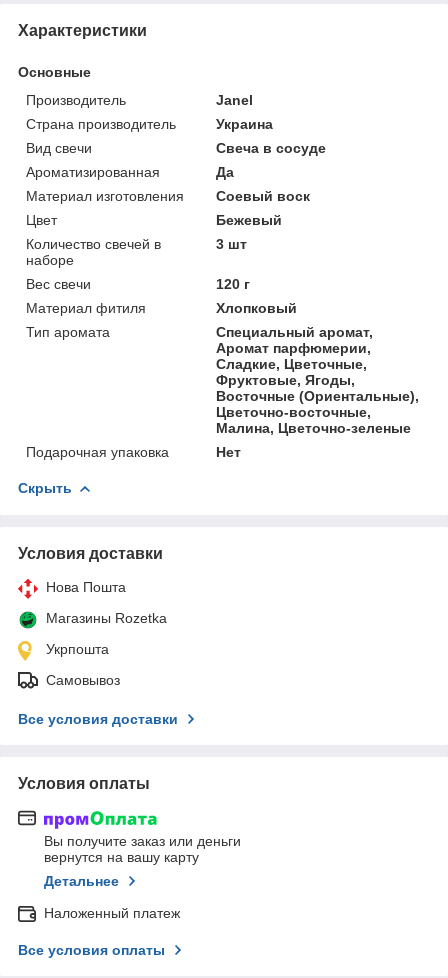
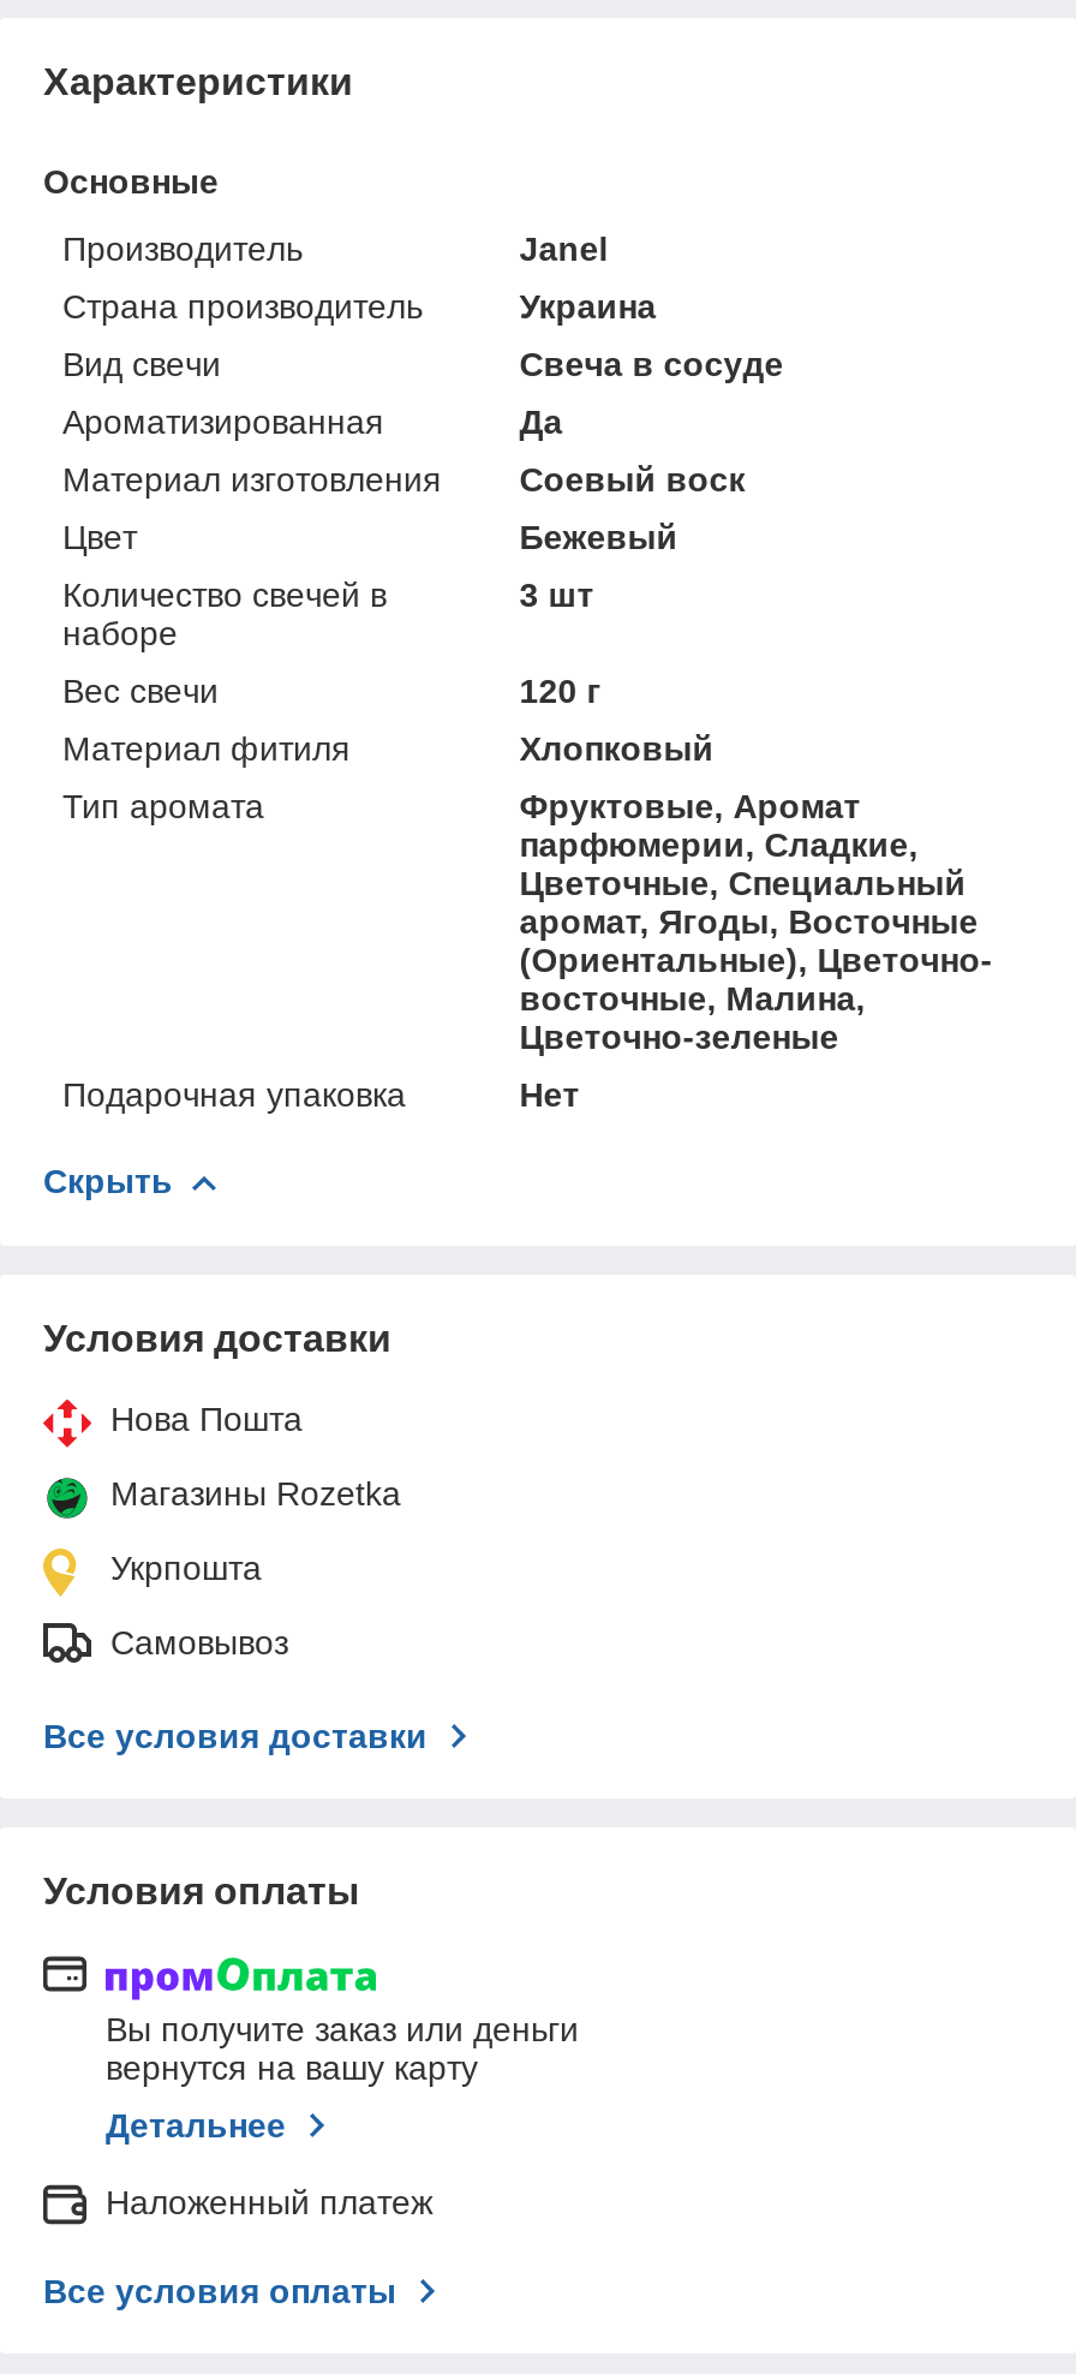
- Специальный аромат,
- Аромат парфюмерии,
- Сладкие, Цветочные,
- Фруктовые, Ягоды,
- Восточные (Ориентальные),
- Цветочно-восточные,
- Малина, Цветочно-зеленые
+ Фруктовые, Аромат
+ парфюмерии, Сладкие,
+ Цветочные, Специальный
+ аромат, Ягоды, Восточные
+ (Ориентальные), Цветочно-
+ восточные, Малина,
+ Цветочно-зеленые
